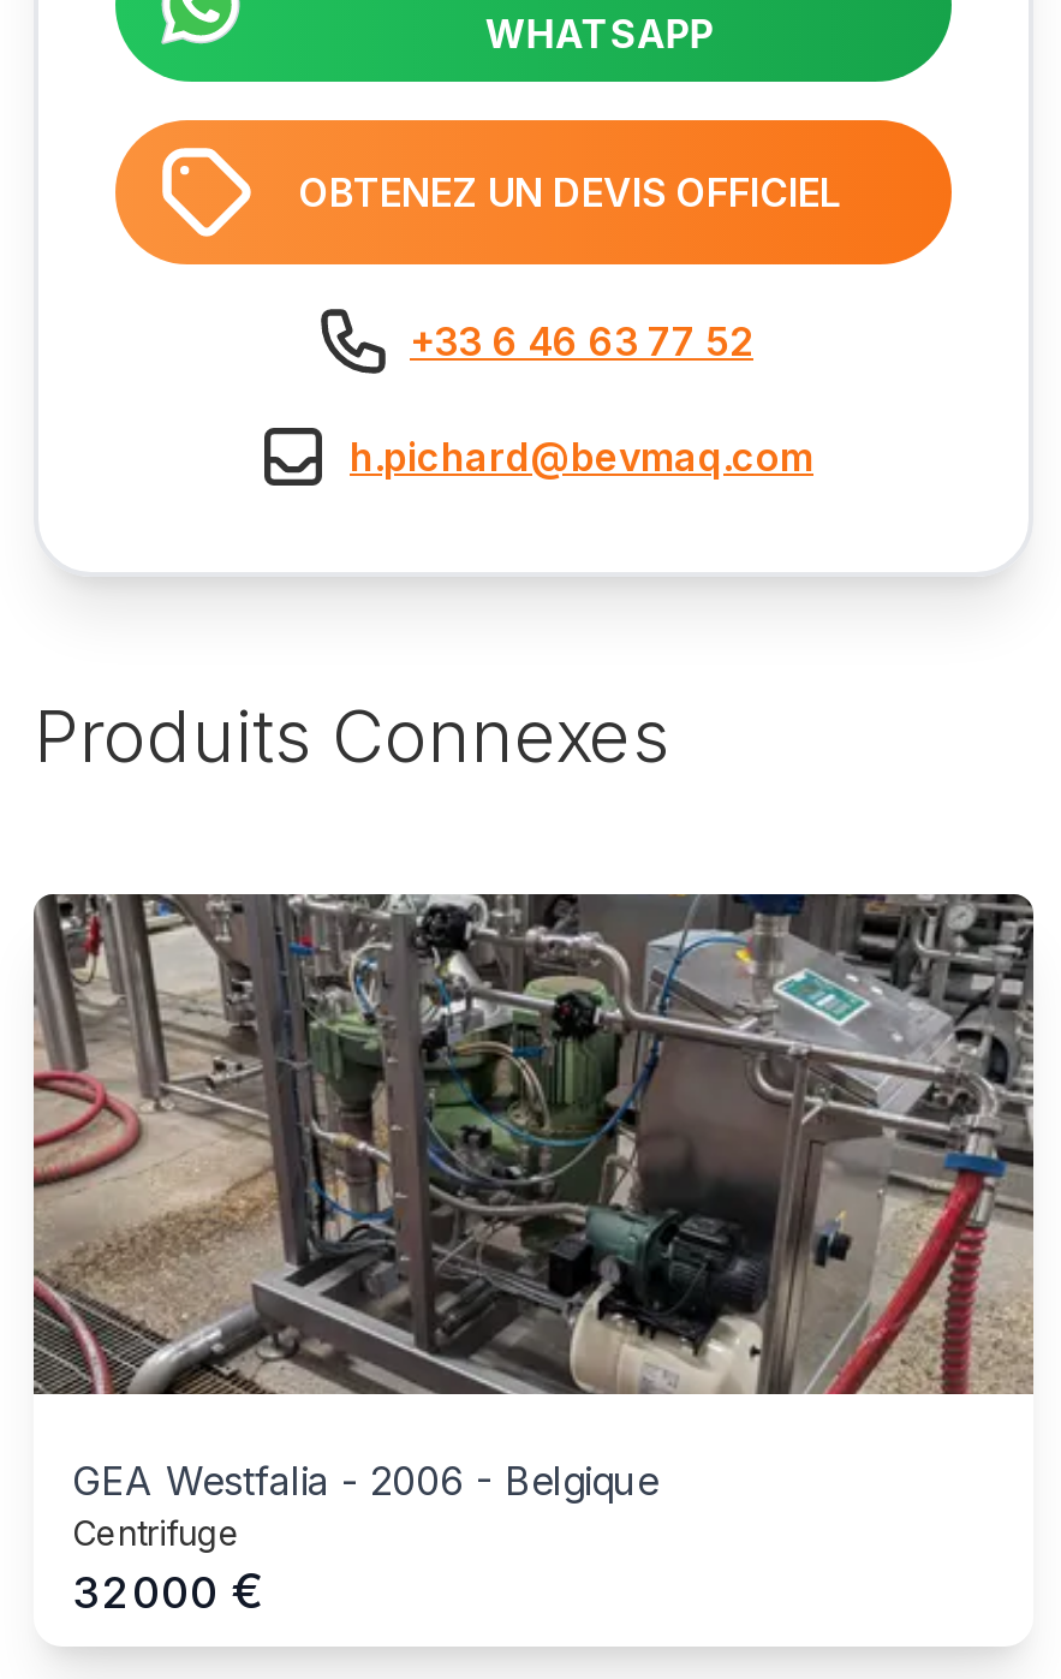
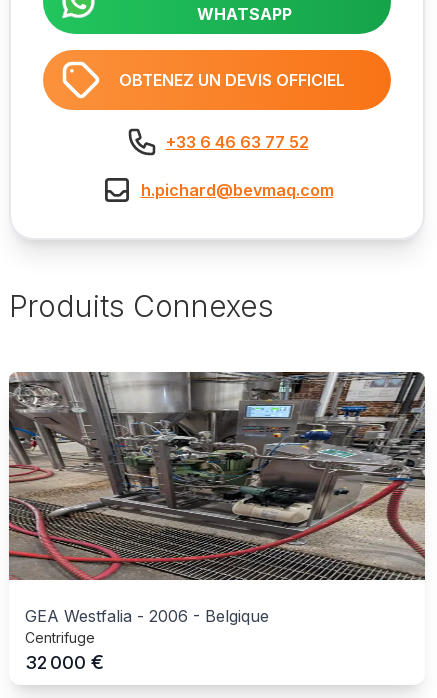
- [image]
+ [image]
